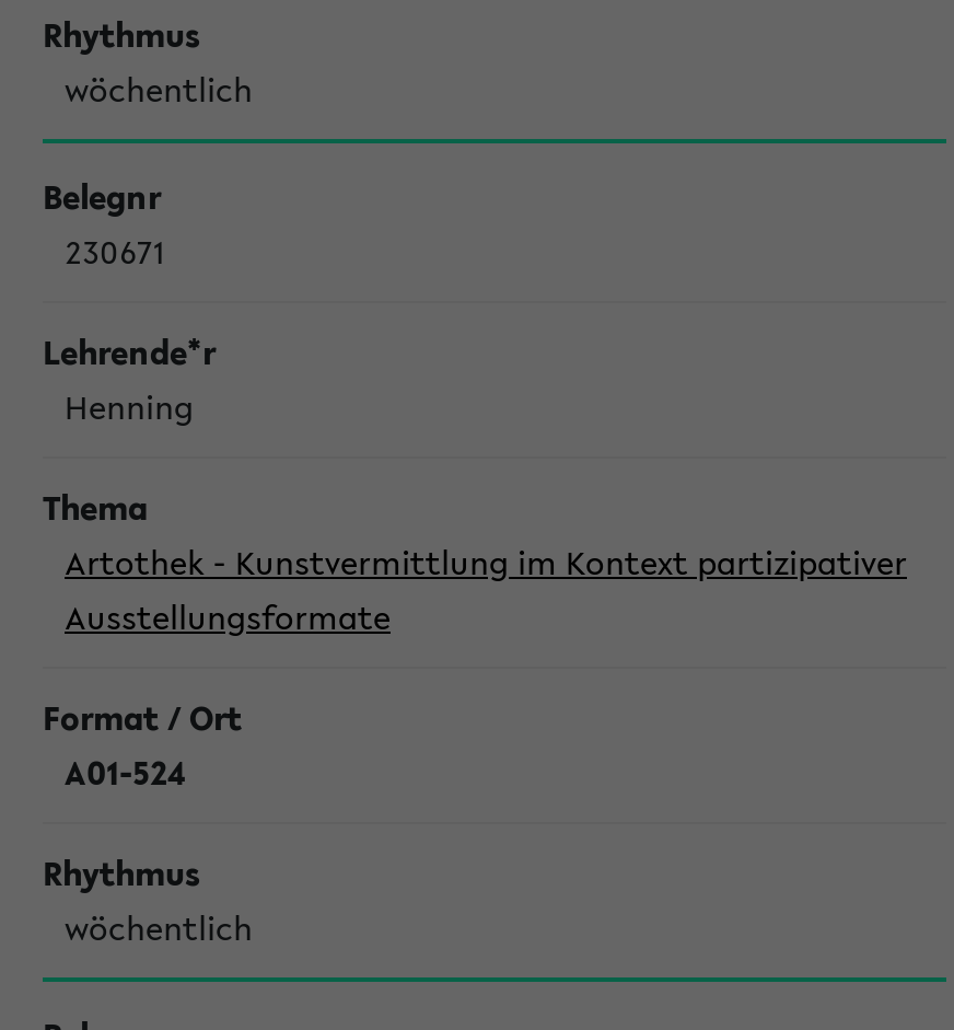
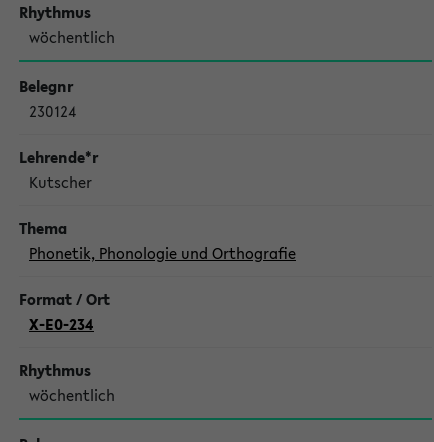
- 230671
+ 230124

- Henning
+ Kutscher

- Artothek - Kunstvermittlung im Kontext partizipativer
- Ausstellungsformate
+ Phonetik, Phonologie und Orthografie

- A01-524
+ X-E0-234
